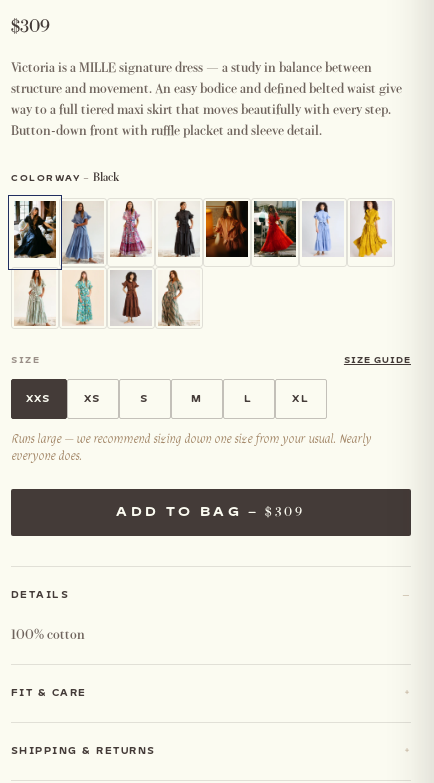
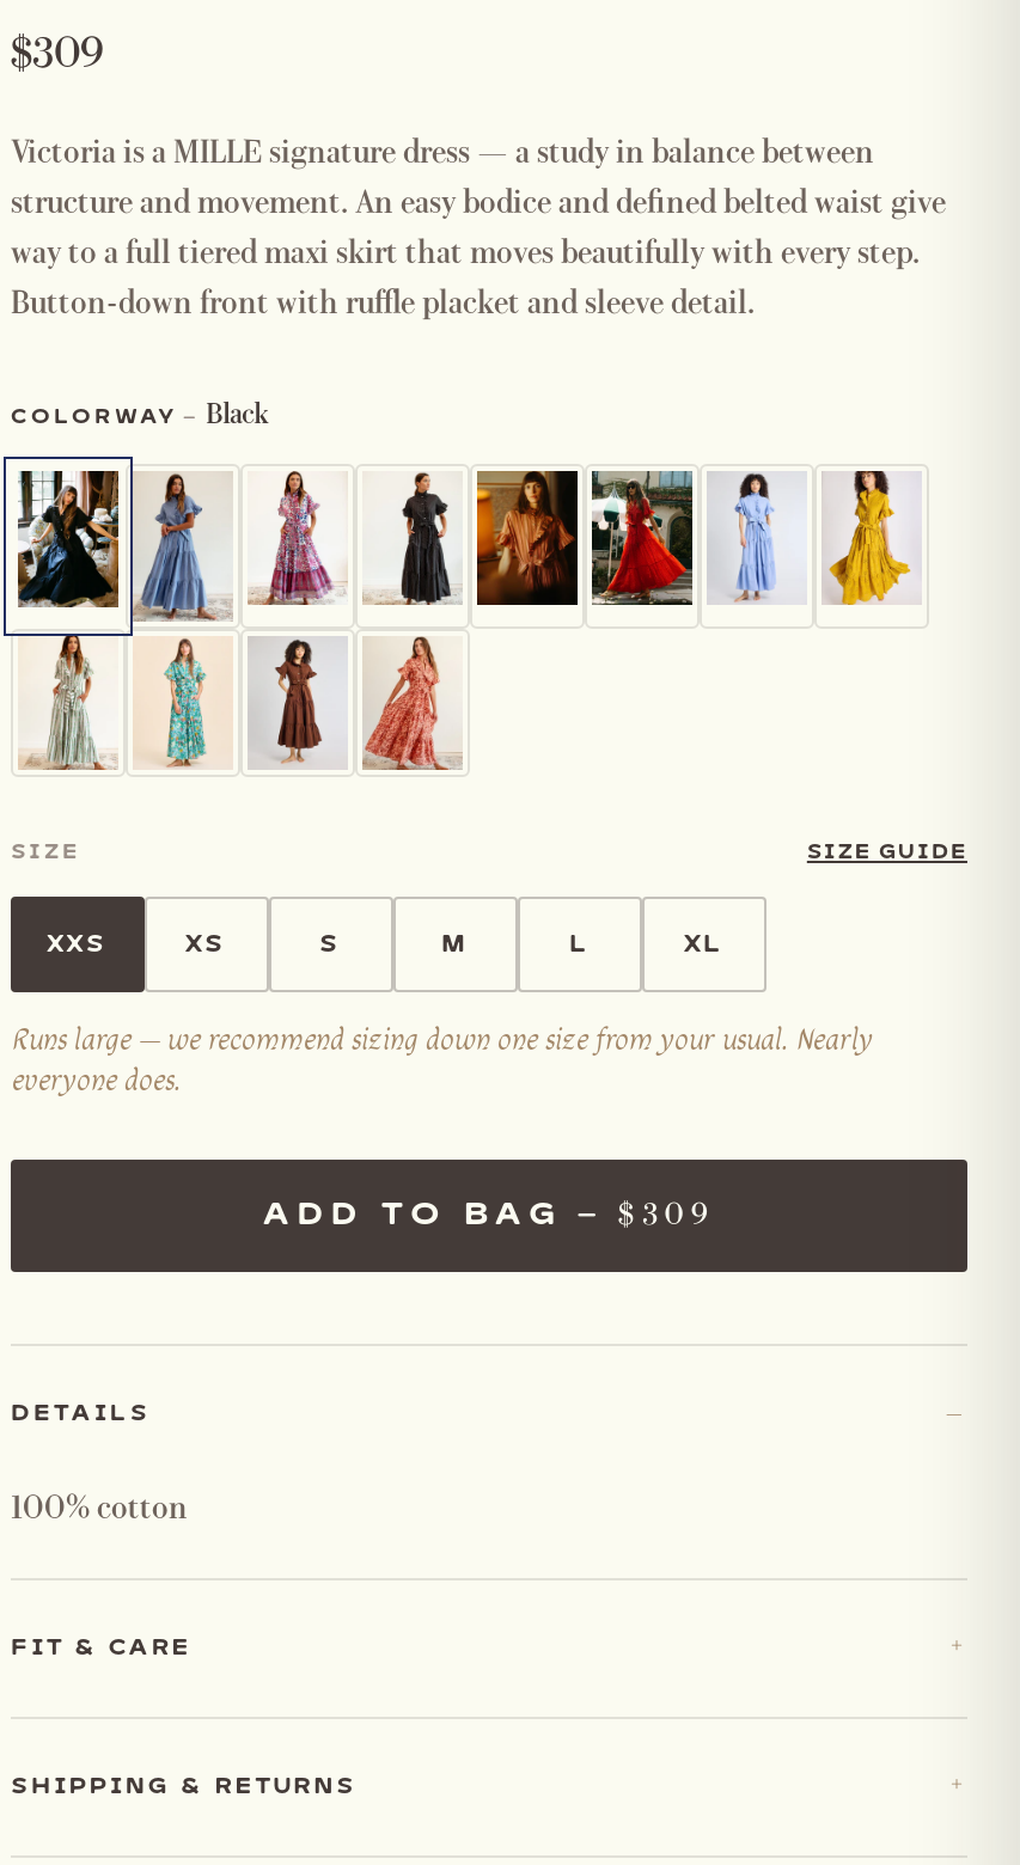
- [image]
+ [image]
